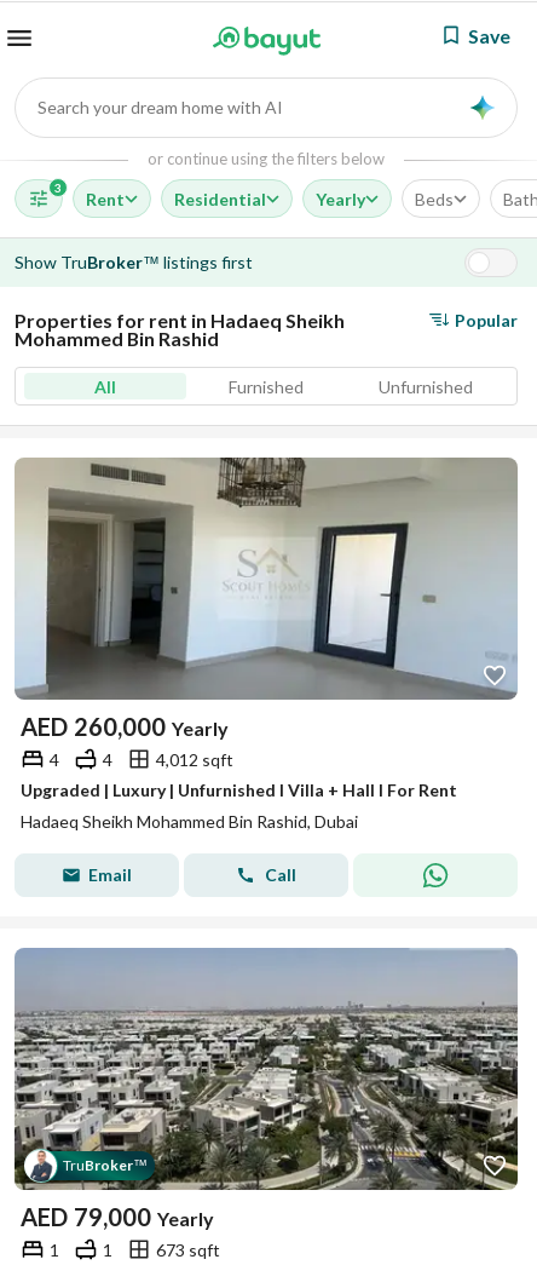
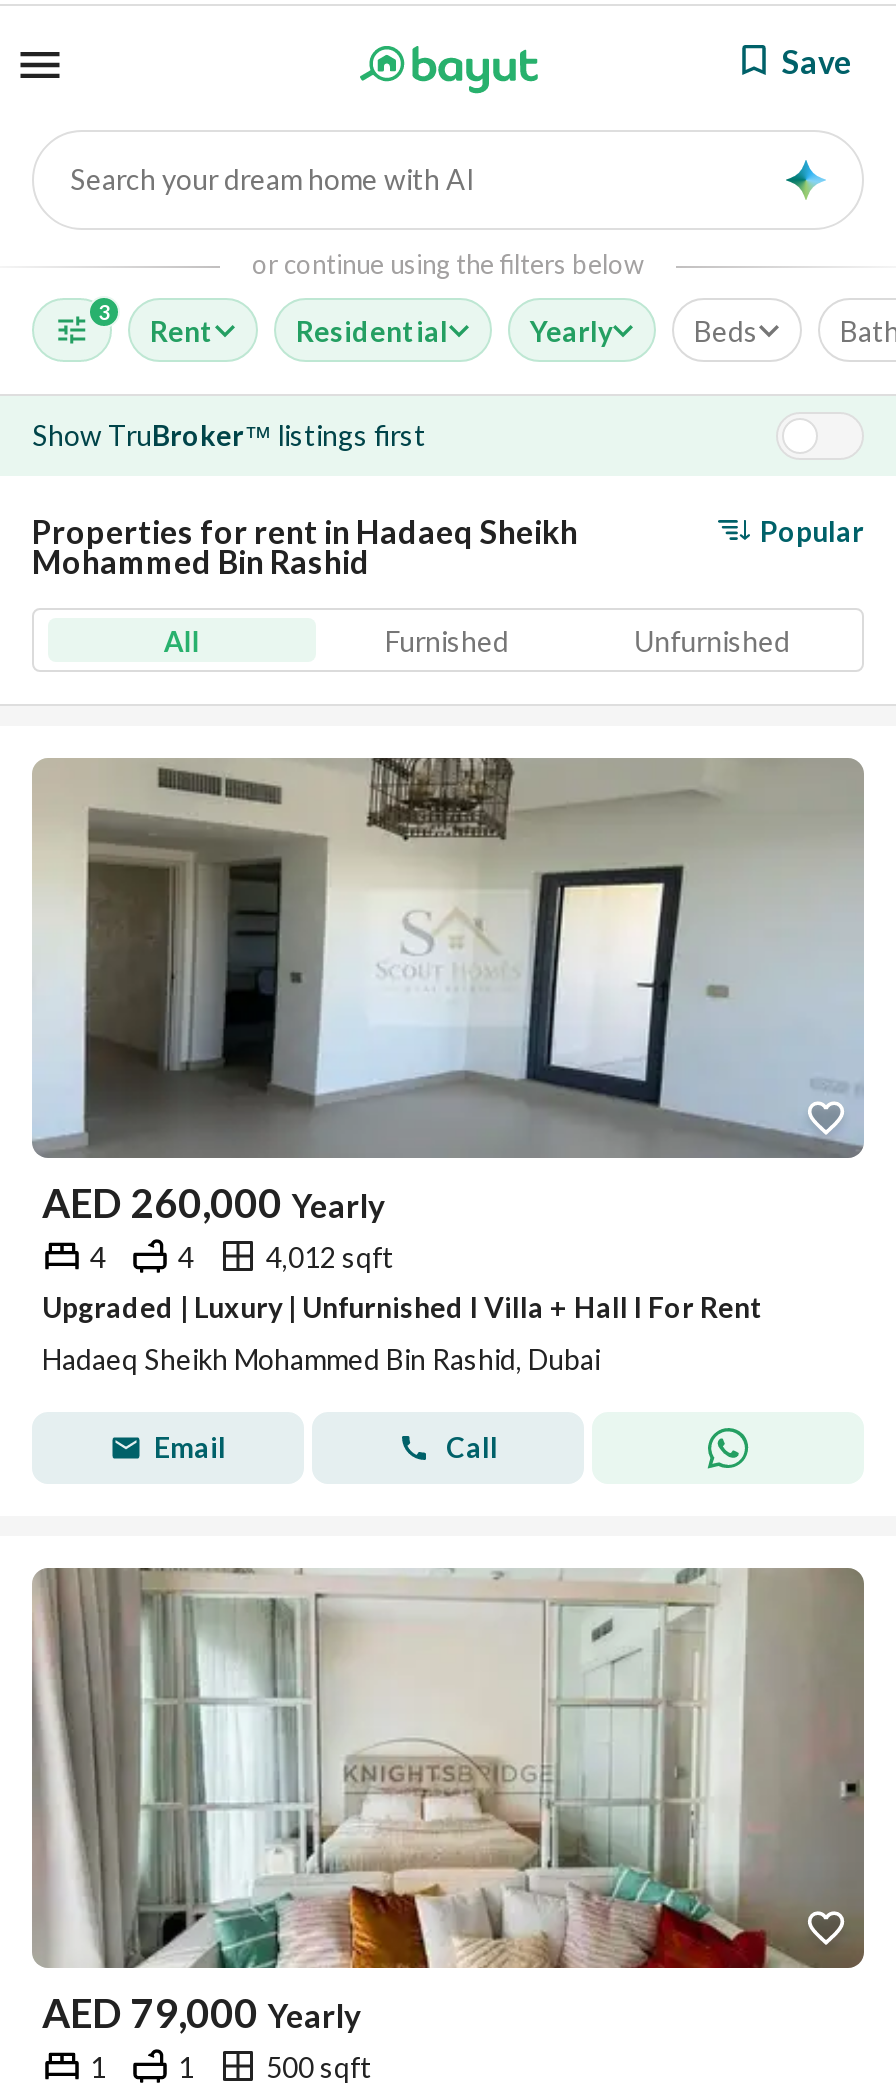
- [image]
- 673 sqft
+ [image]
+ 500 sqft

- TruBroker™
